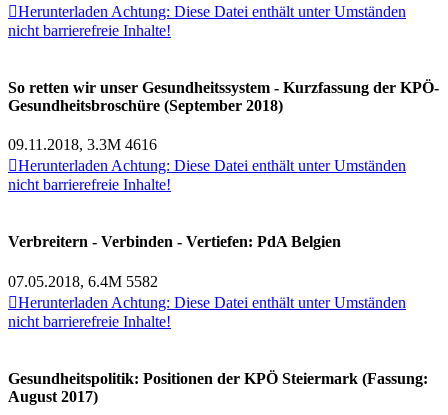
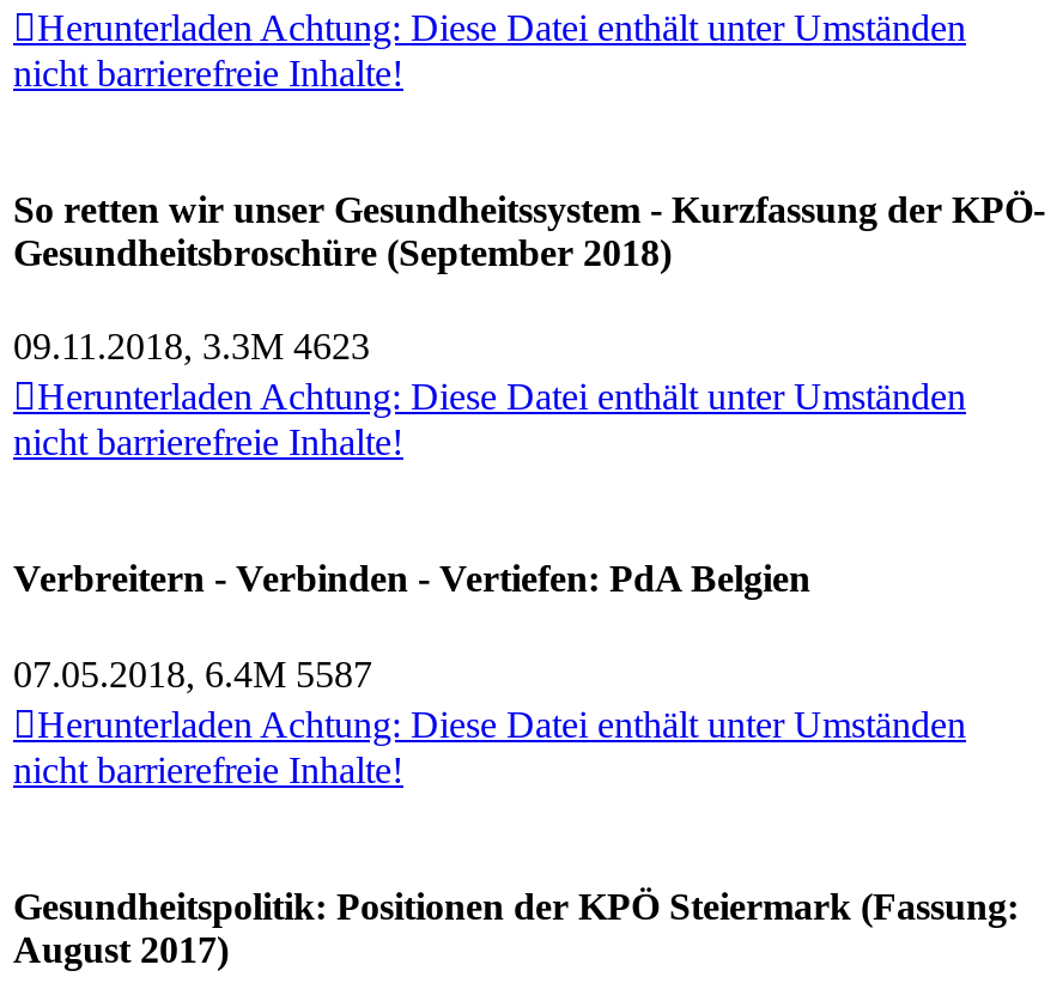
- 09.11.2018, 3.3M 4616
+ 09.11.2018, 3.3M 4623

- 07.05.2018, 6.4M 5582
+ 07.05.2018, 6.4M 5587
